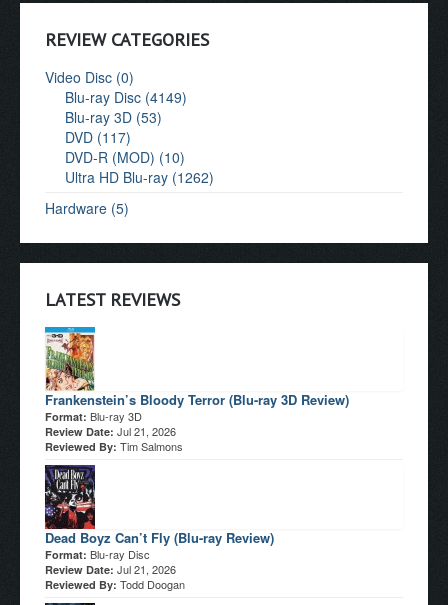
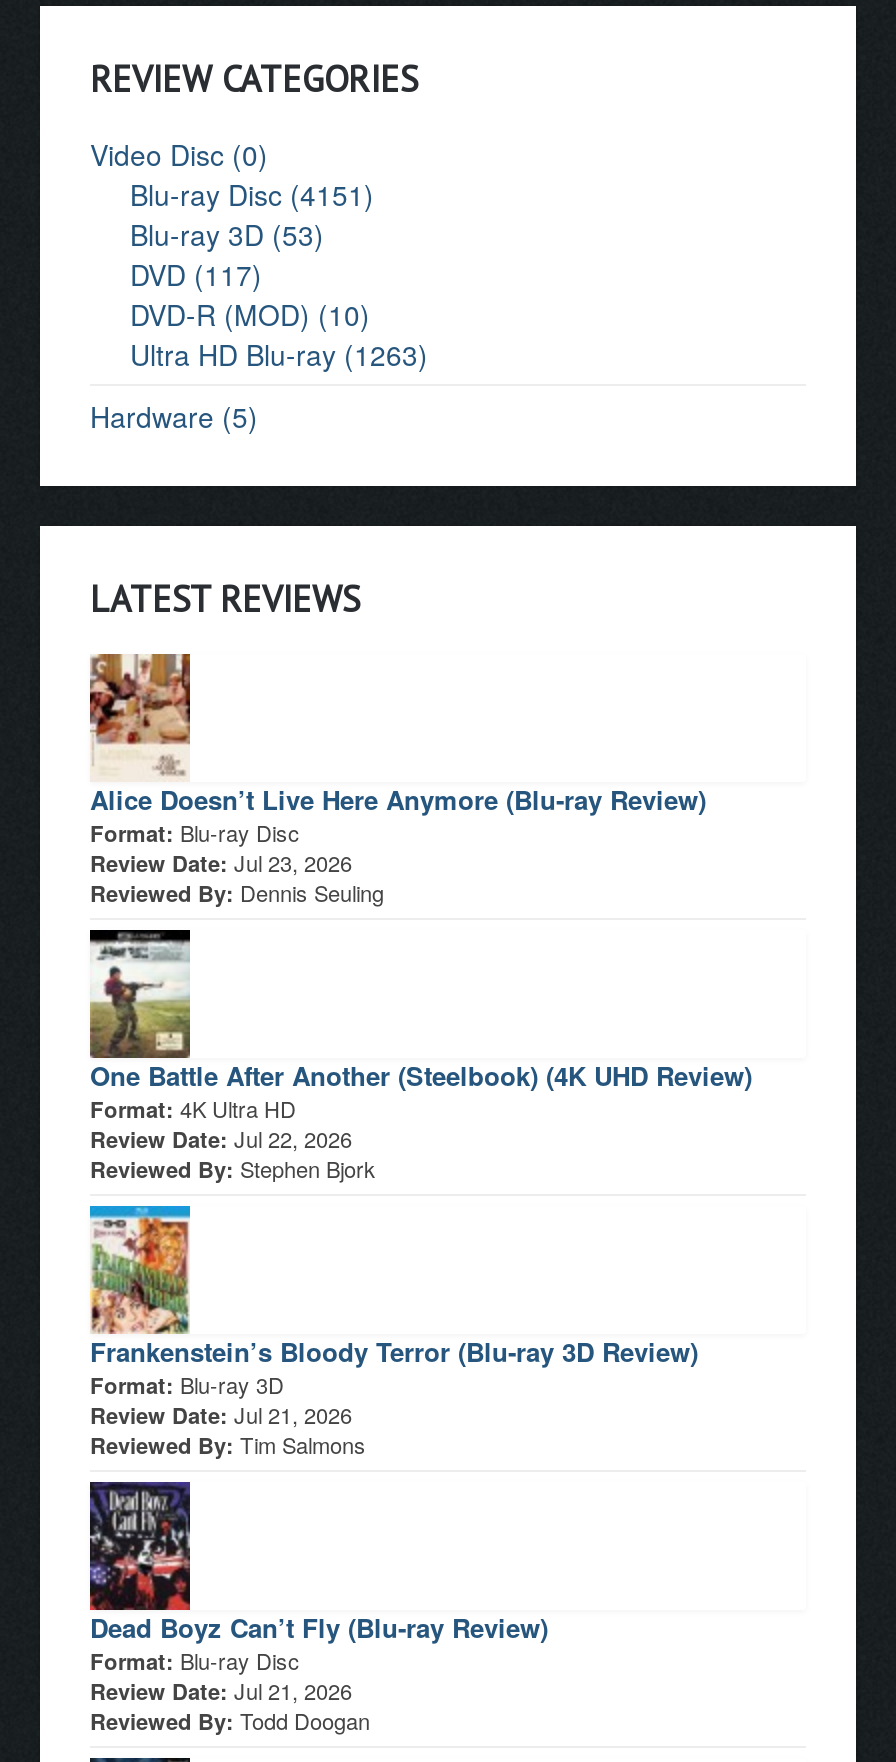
- Blu-ray Disc (4149)
+ Blu-ray Disc (4151)

- Ultra HD Blu-ray (1262)
+ Ultra HD Blu-ray (1263)

+ [image]
+ Alice Doesn’t Live Here Anymore (Blu-ray Review)
+ Format: Blu-ray Disc
+ Review Date: Jul 23, 2026
+ Reviewed By: Dennis Seuling

+ [image]
+ One Battle After Another (Steelbook) (4K UHD Review)
+ Format: 4K Ultra HD
+ Review Date: Jul 22, 2026
+ Reviewed By: Stephen Bjork
